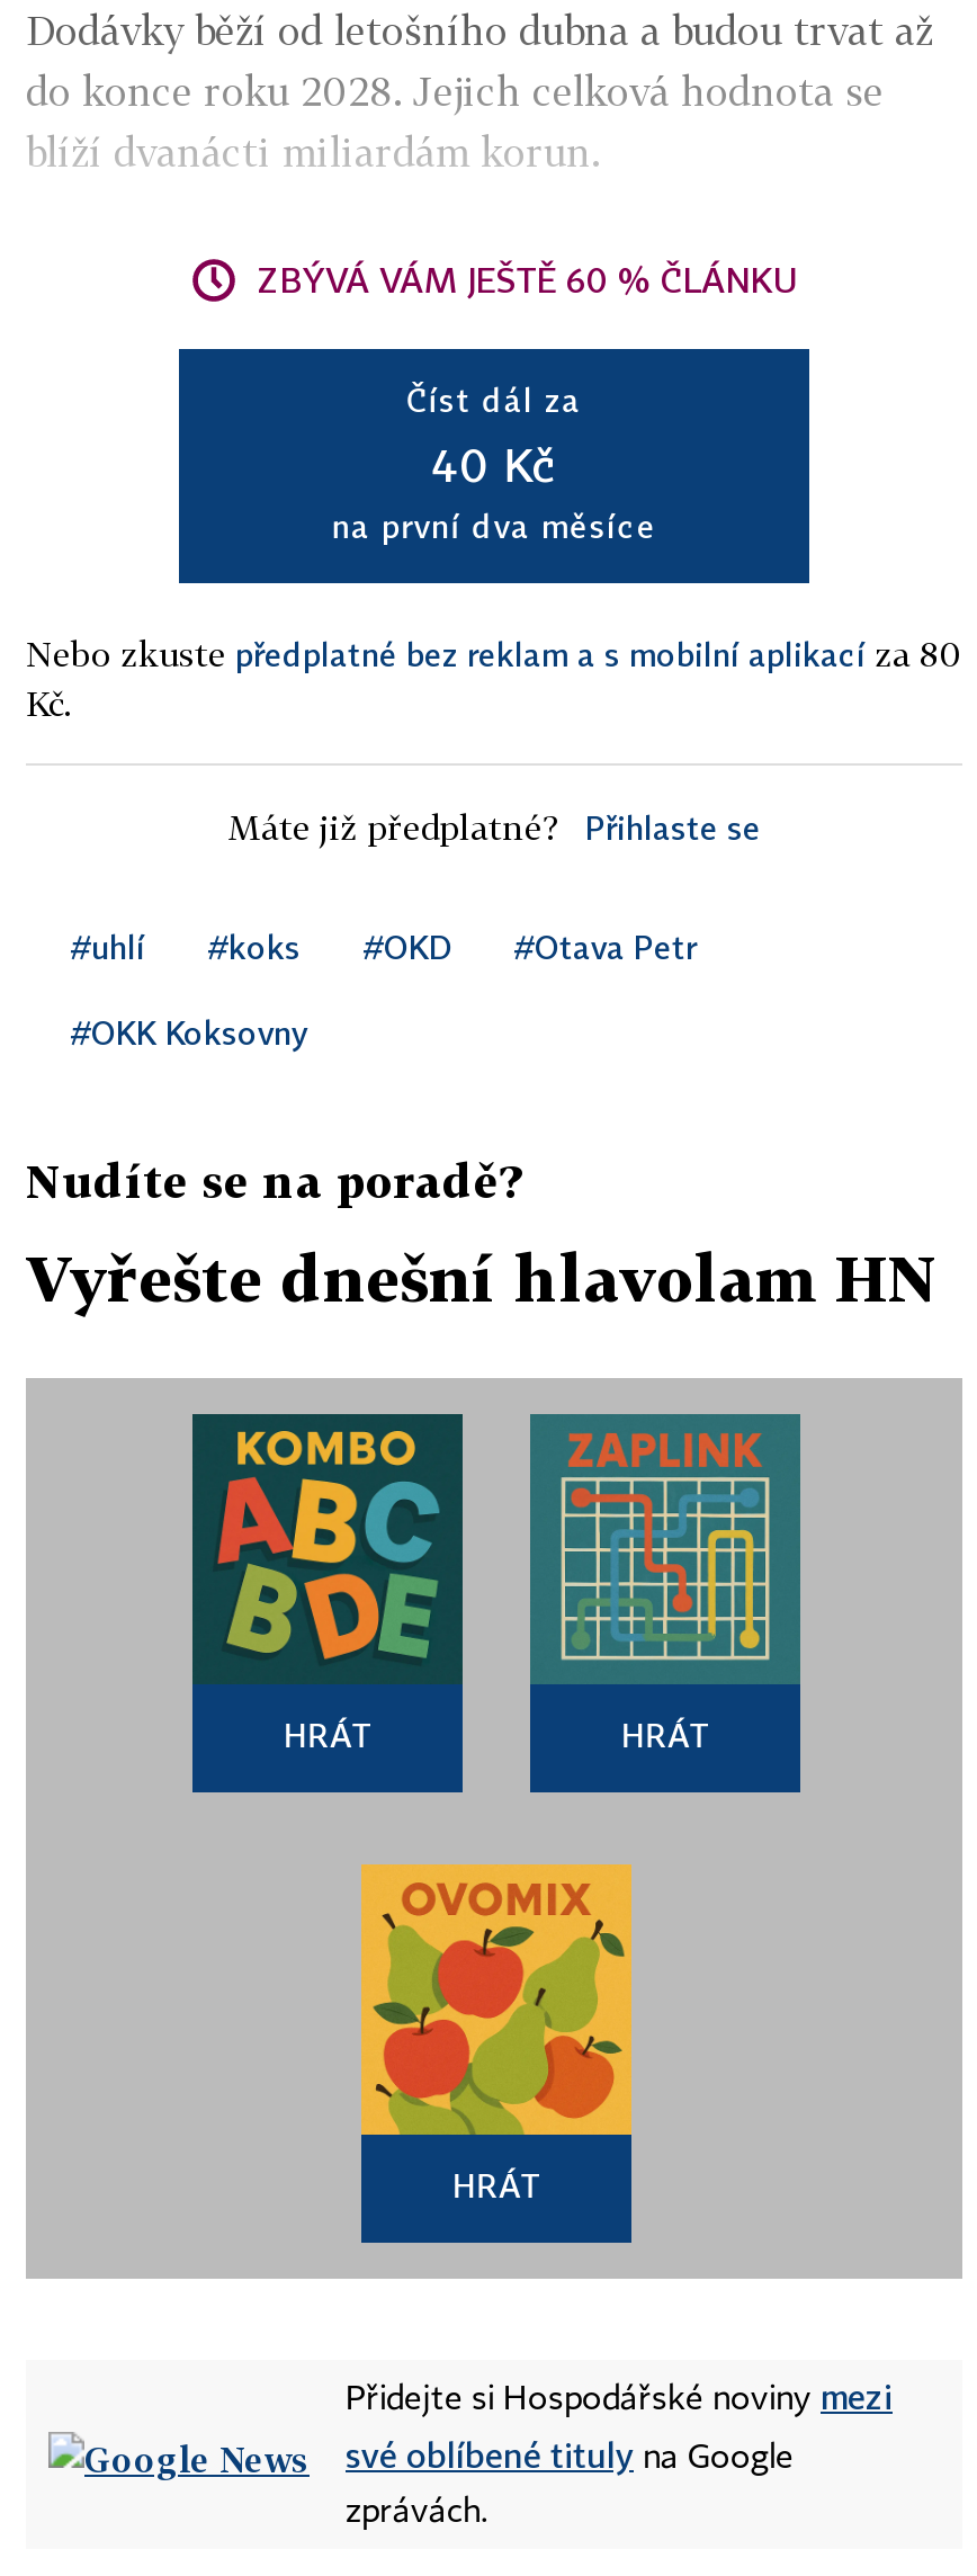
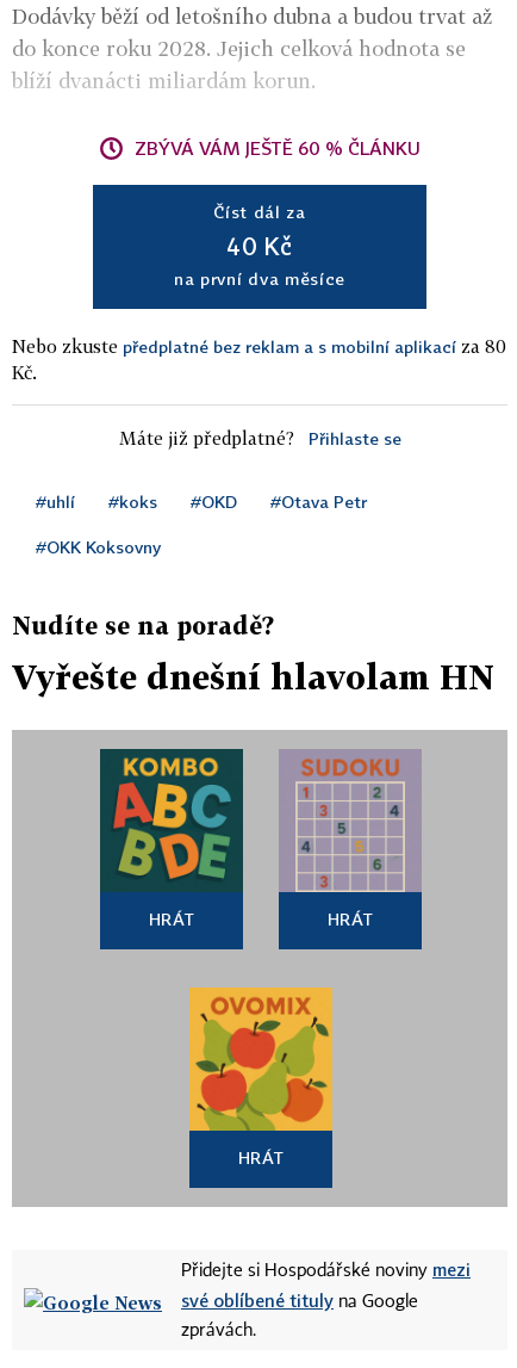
- [image]
+ [image]
